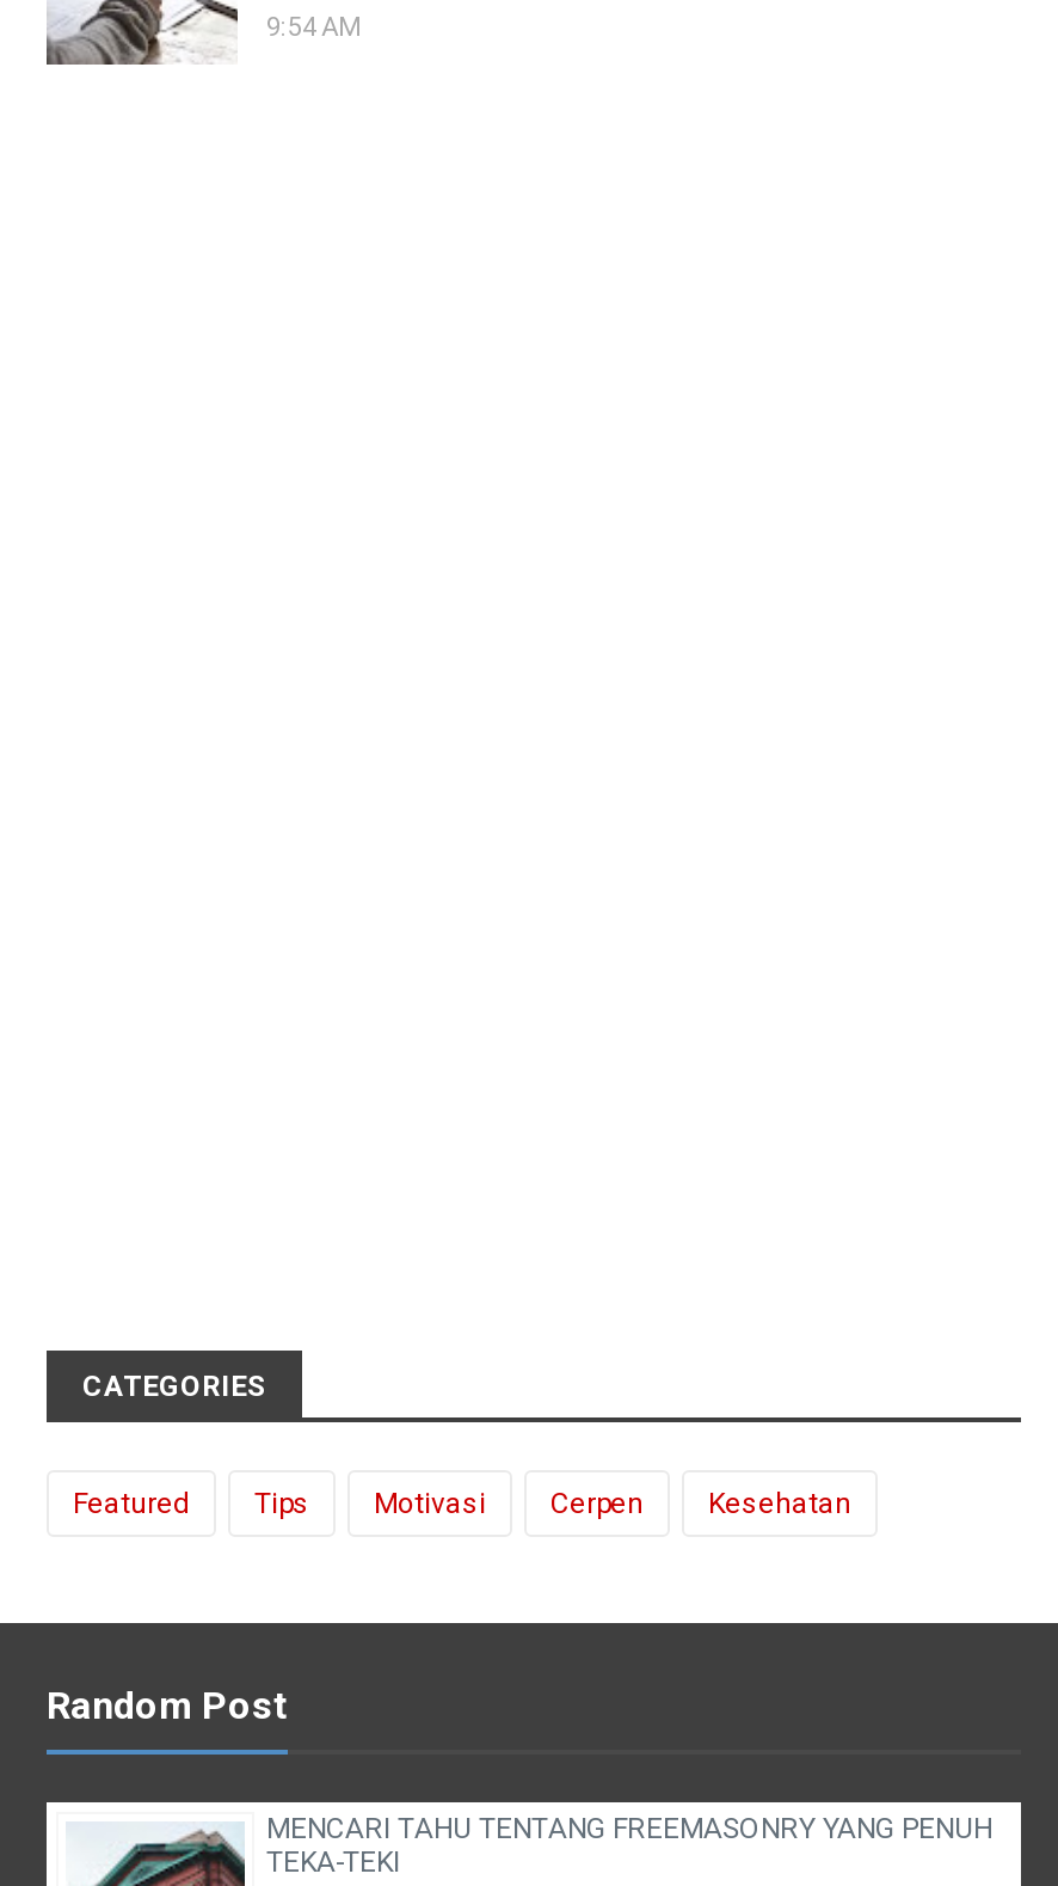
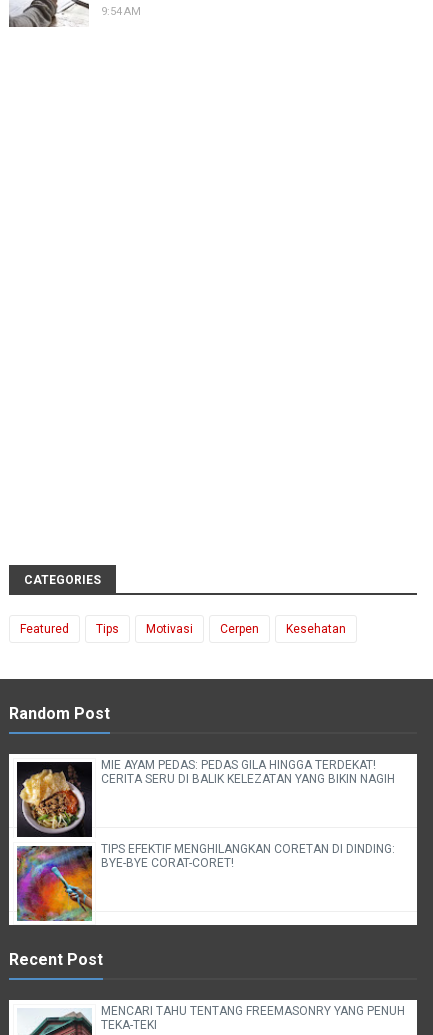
+ [image]
+ MIE AYAM PEDAS: PEDAS GILA HINGGA TERDEKAT!
+ CERITA SERU DI BALIK KELEZATAN YANG BIKIN NAGIH

+ Recent Post

+ TIPS EFEKTIF MENGHILANGKAN CORETAN DI DINDING:
+ BYE-BYE CORAT-CORET!
